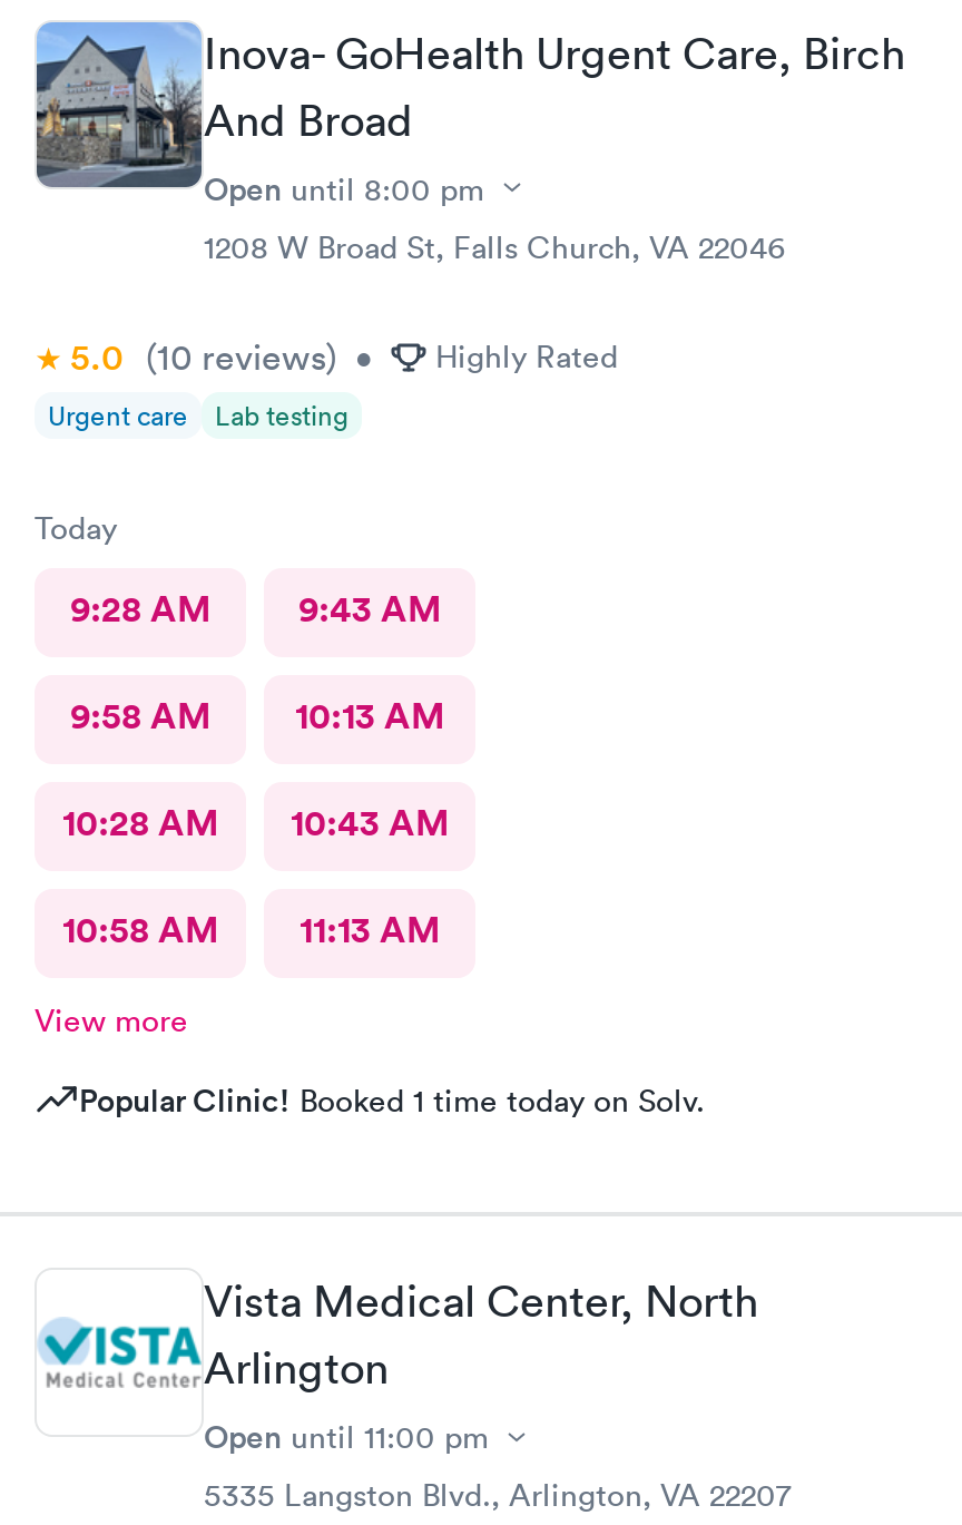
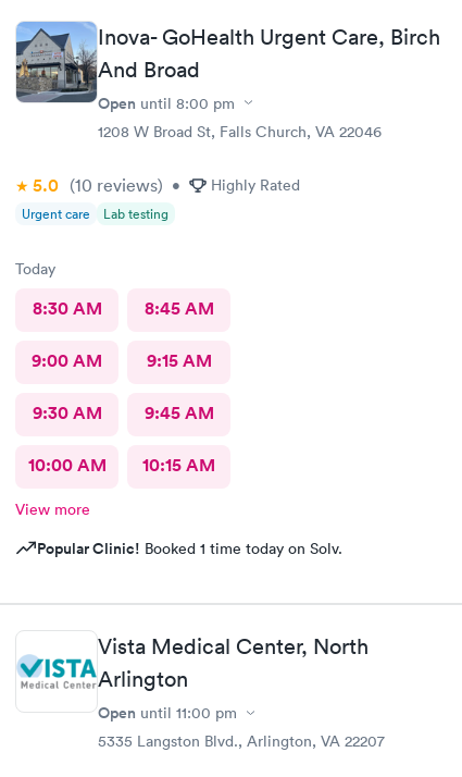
- 9:28 AM
+ 8:30 AM

- 9:43 AM
+ 8:45 AM

- 9:58 AM
+ 9:00 AM

- 10:13 AM
+ 9:15 AM

- 10:28 AM
+ 9:30 AM

- 10:43 AM
+ 9:45 AM

- 10:58 AM
+ 10:00 AM

- 11:13 AM
+ 10:15 AM
